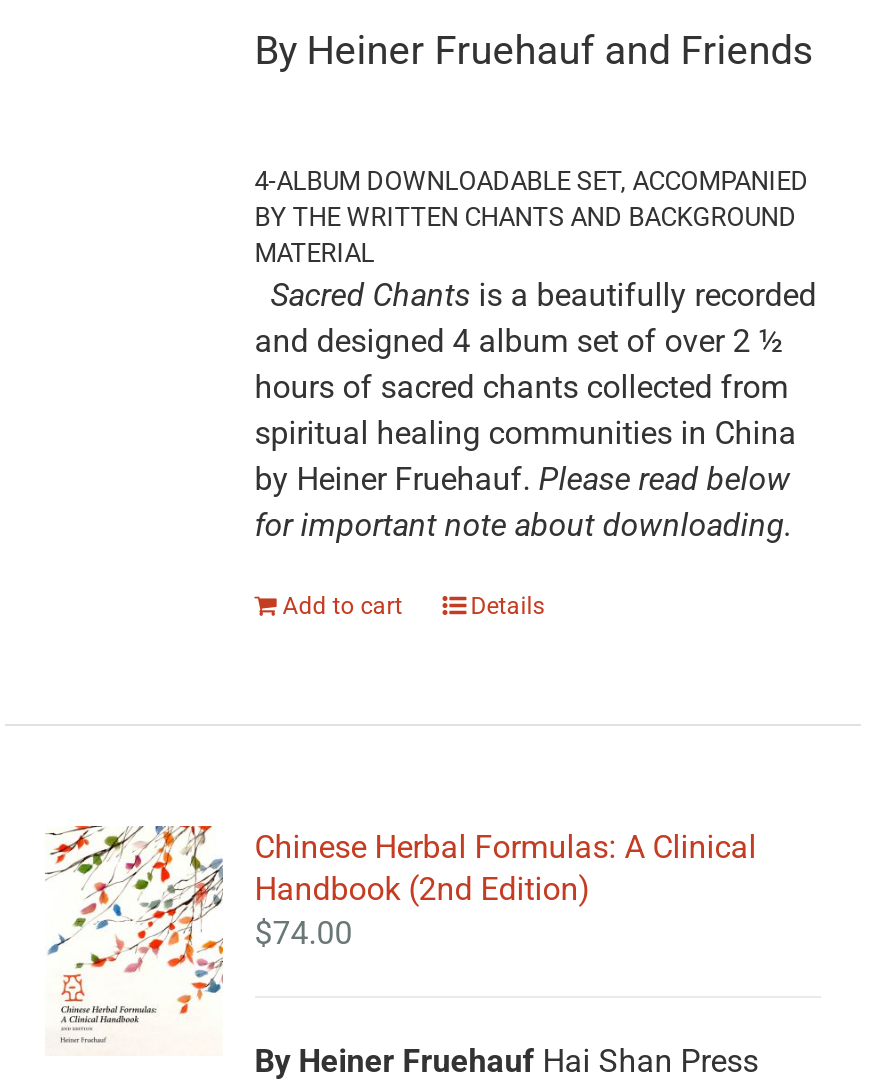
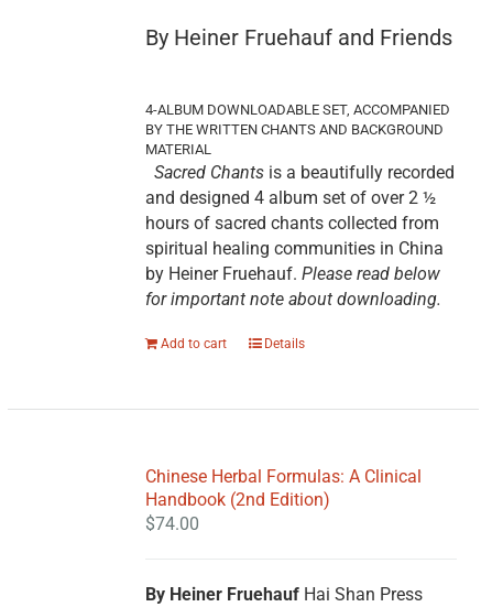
- [image]
